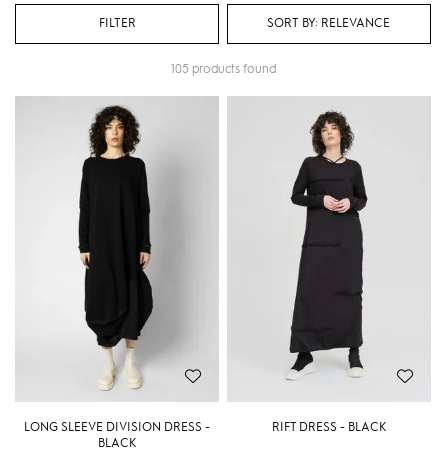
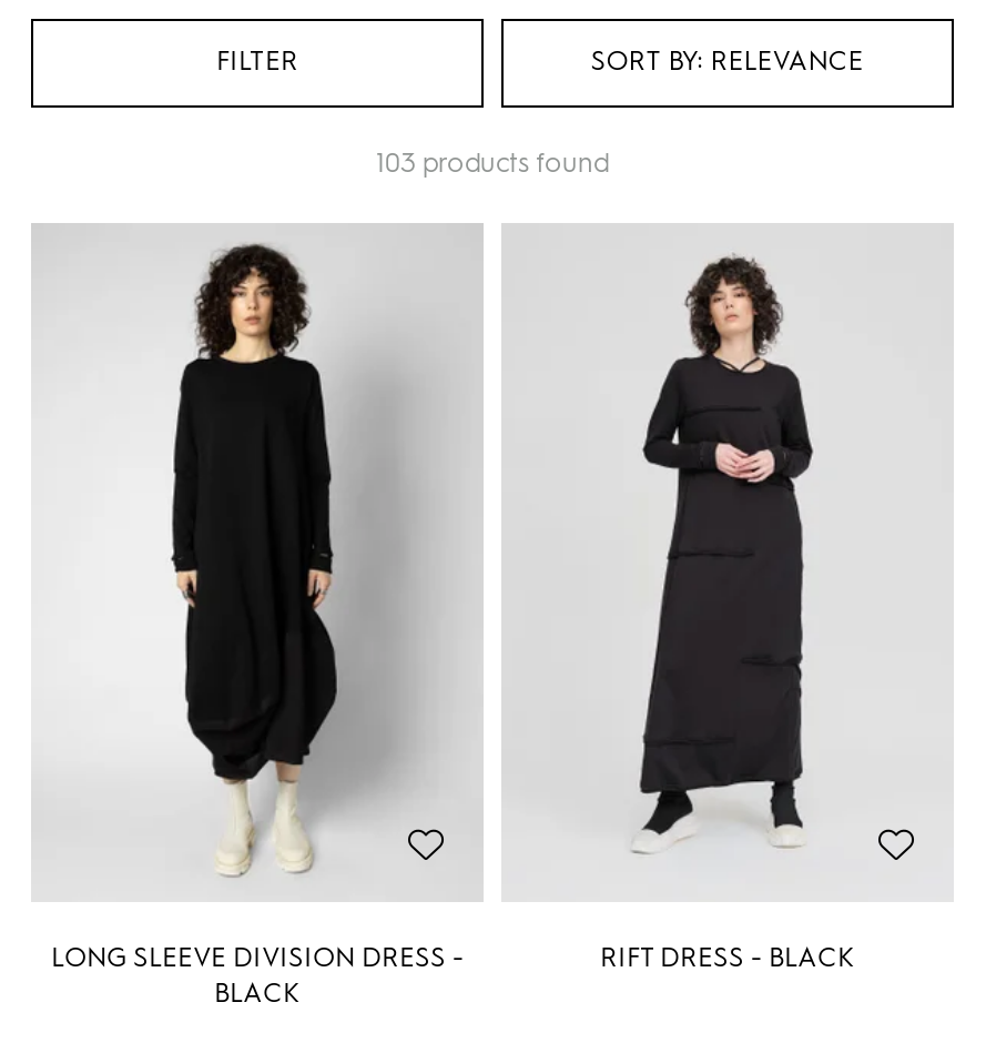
- 105 products found
+ 103 products found
